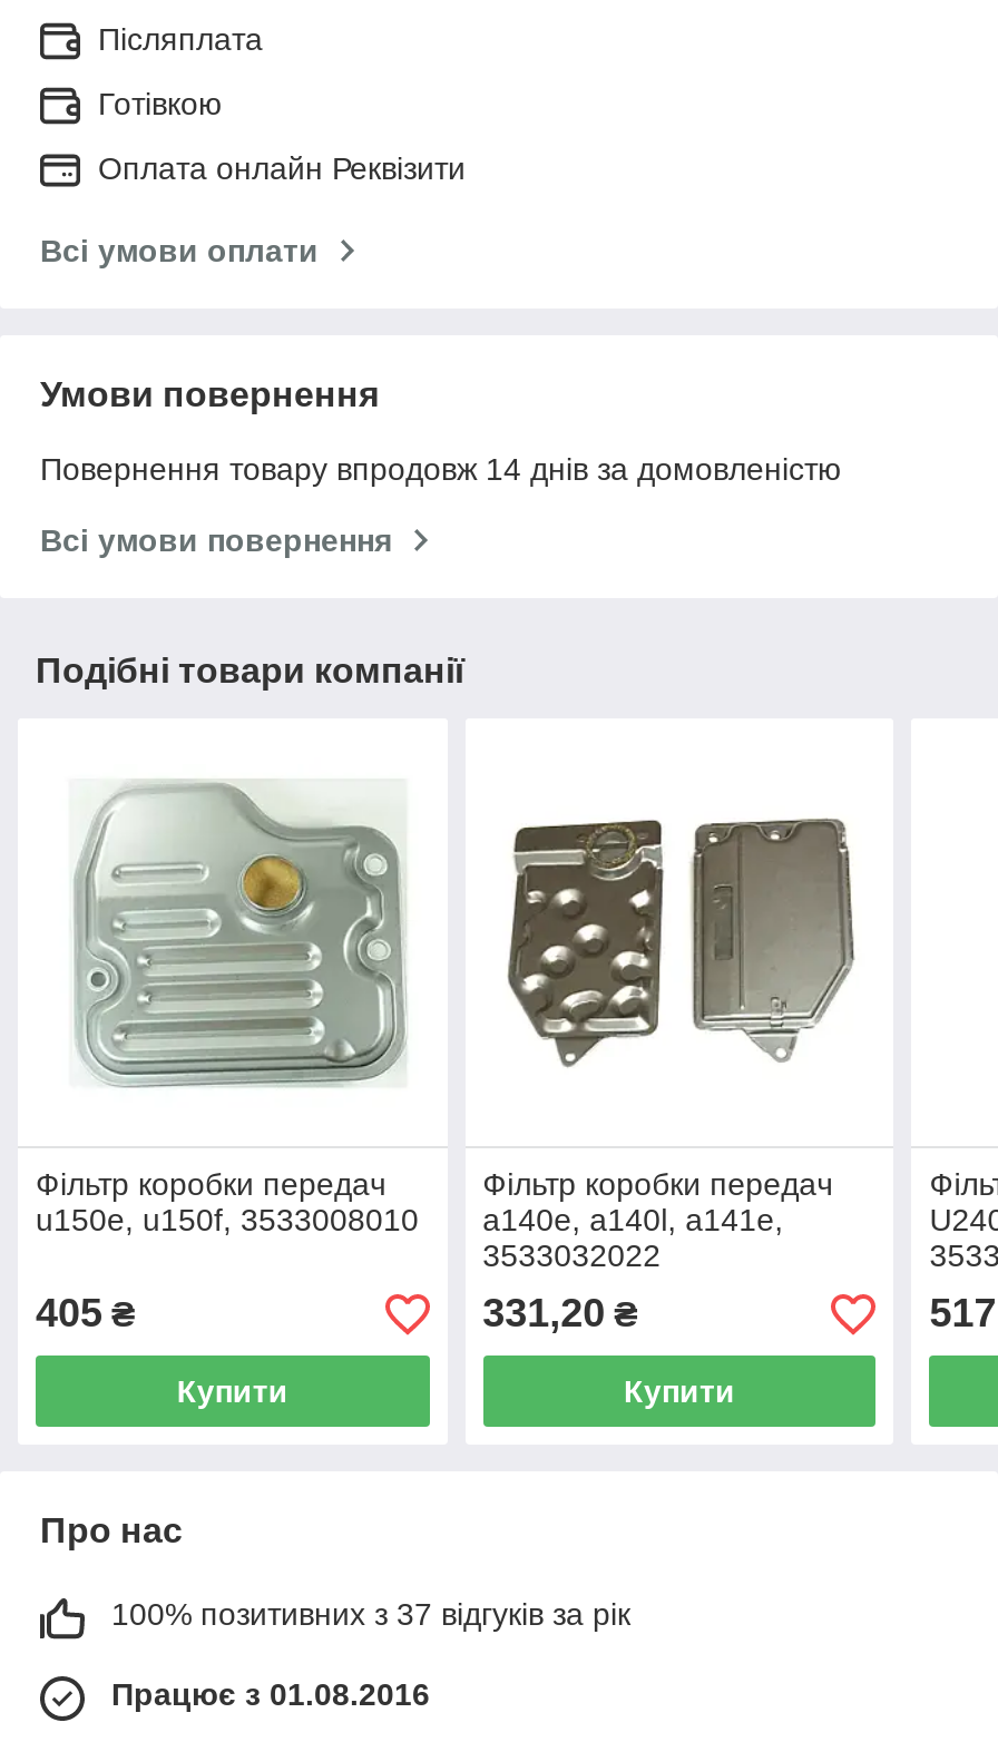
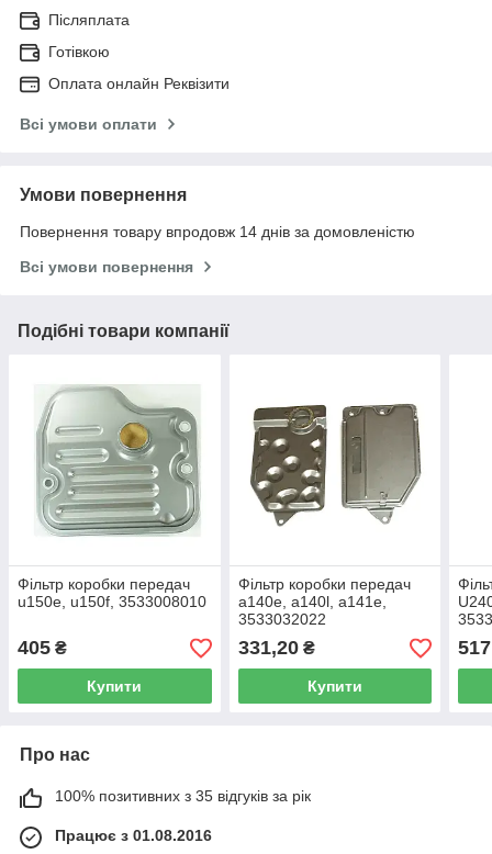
- 100% позитивних з 37 відгуків за рік
+ 100% позитивних з 35 відгуків за рік
